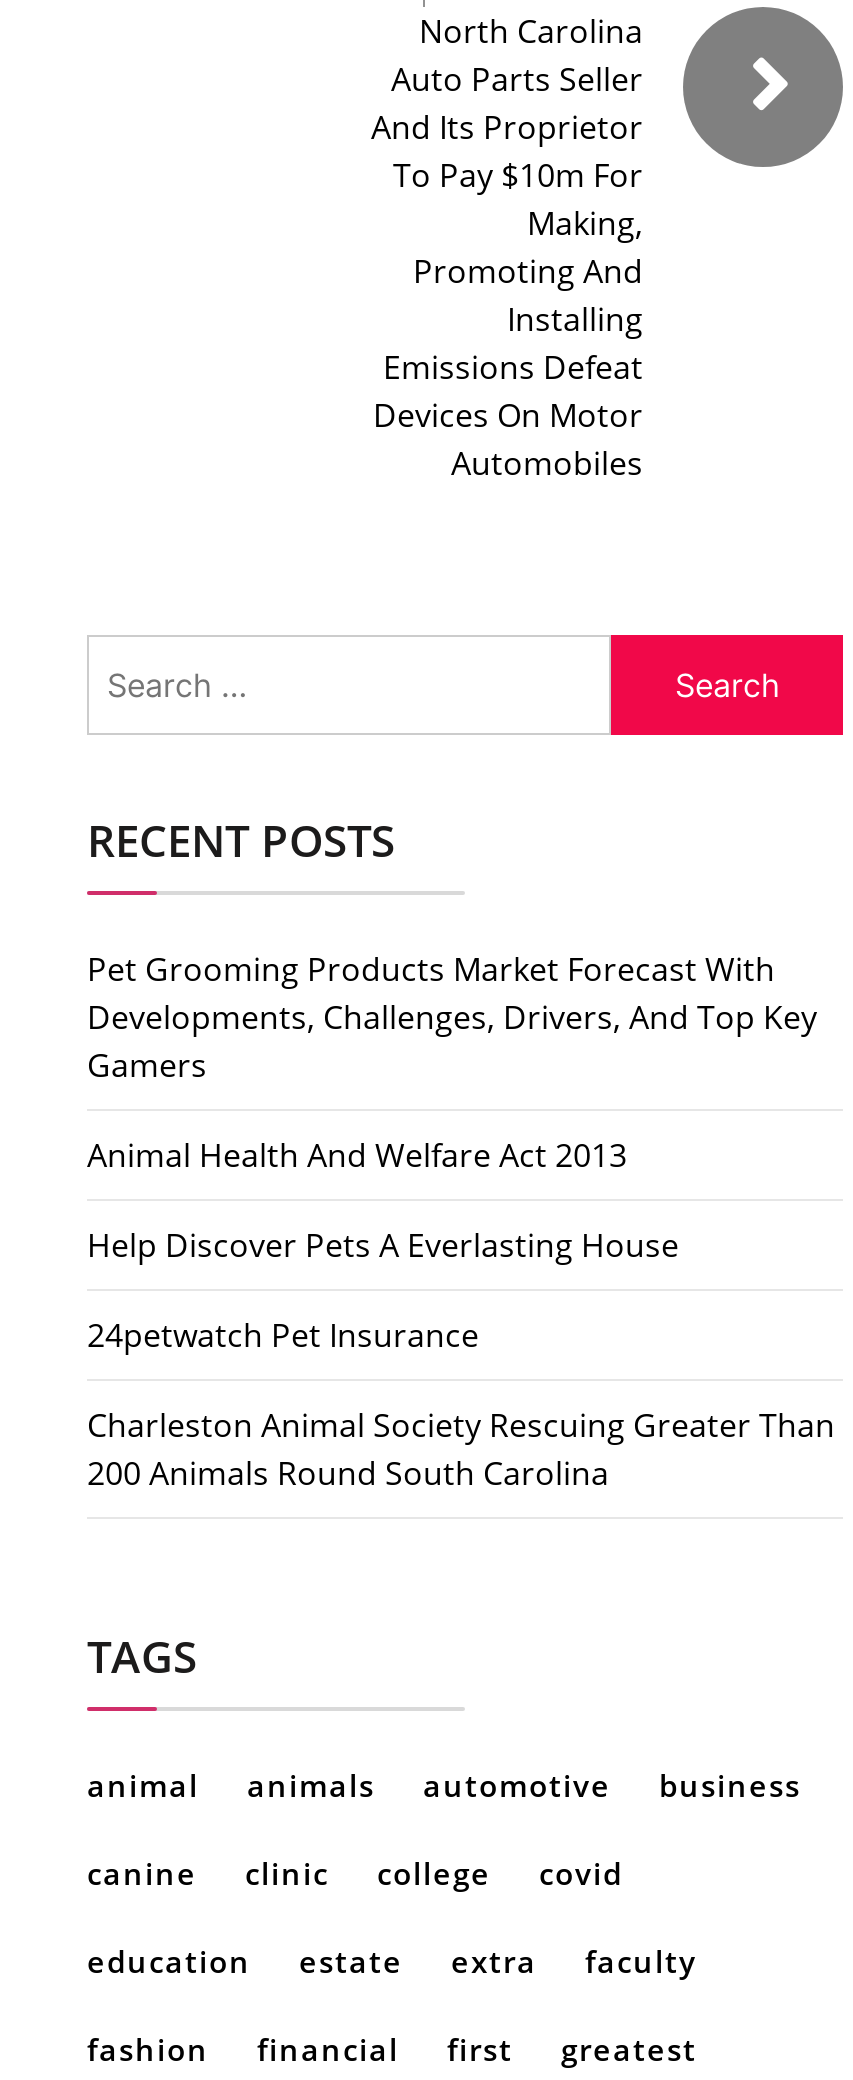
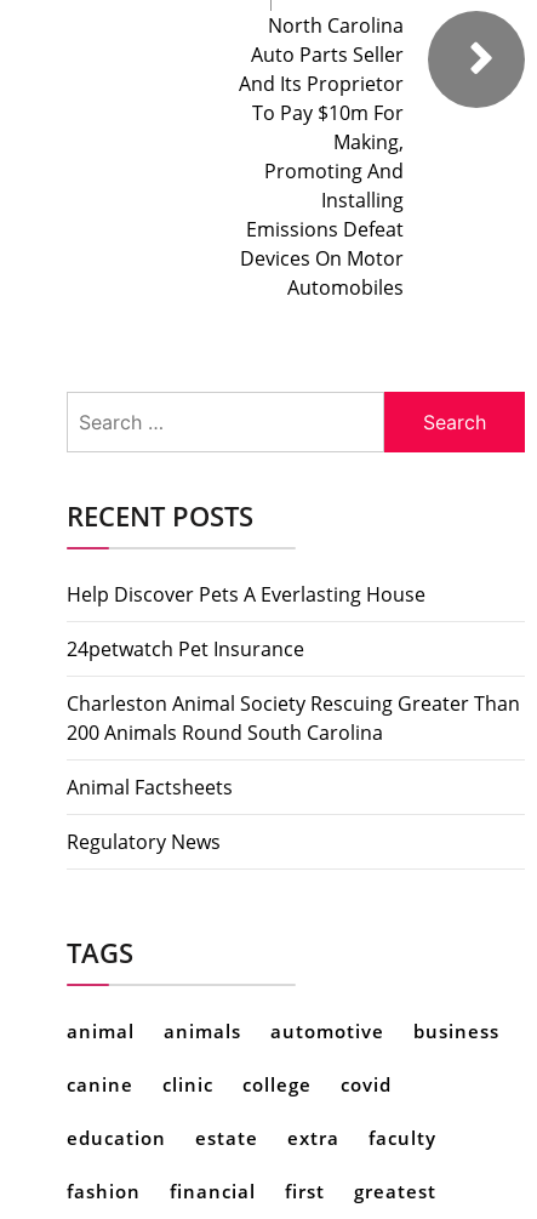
- Pet Grooming Products Market Forecast With
- Developments, Challenges, Drivers, And Top Key
- Gamers
- Animal Health And Welfare Act 2013

moved up: Help Discover Pets A Everlasting House | 24petwatch Pet Insurance | Charleston Animal Society Rescuing Greater Than | 200 Animals Round South Carolina

+ Animal Factsheets
+ Regulatory News
